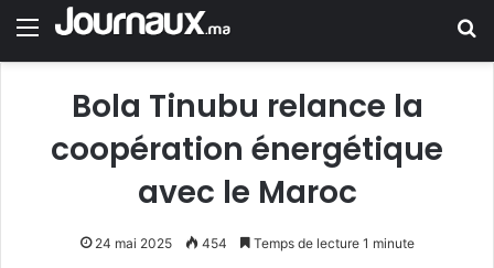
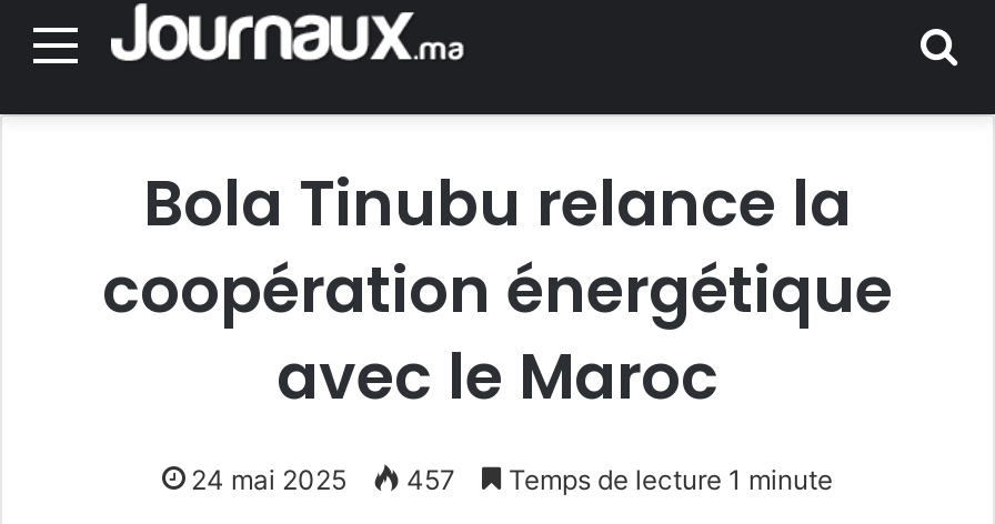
- 24 mai 2025 454 Temps de lecture 1 minute
+ 24 mai 2025 457 Temps de lecture 1 minute
